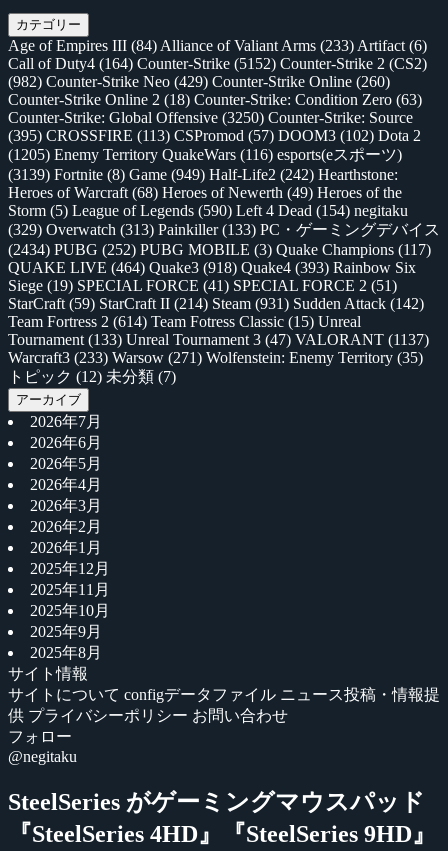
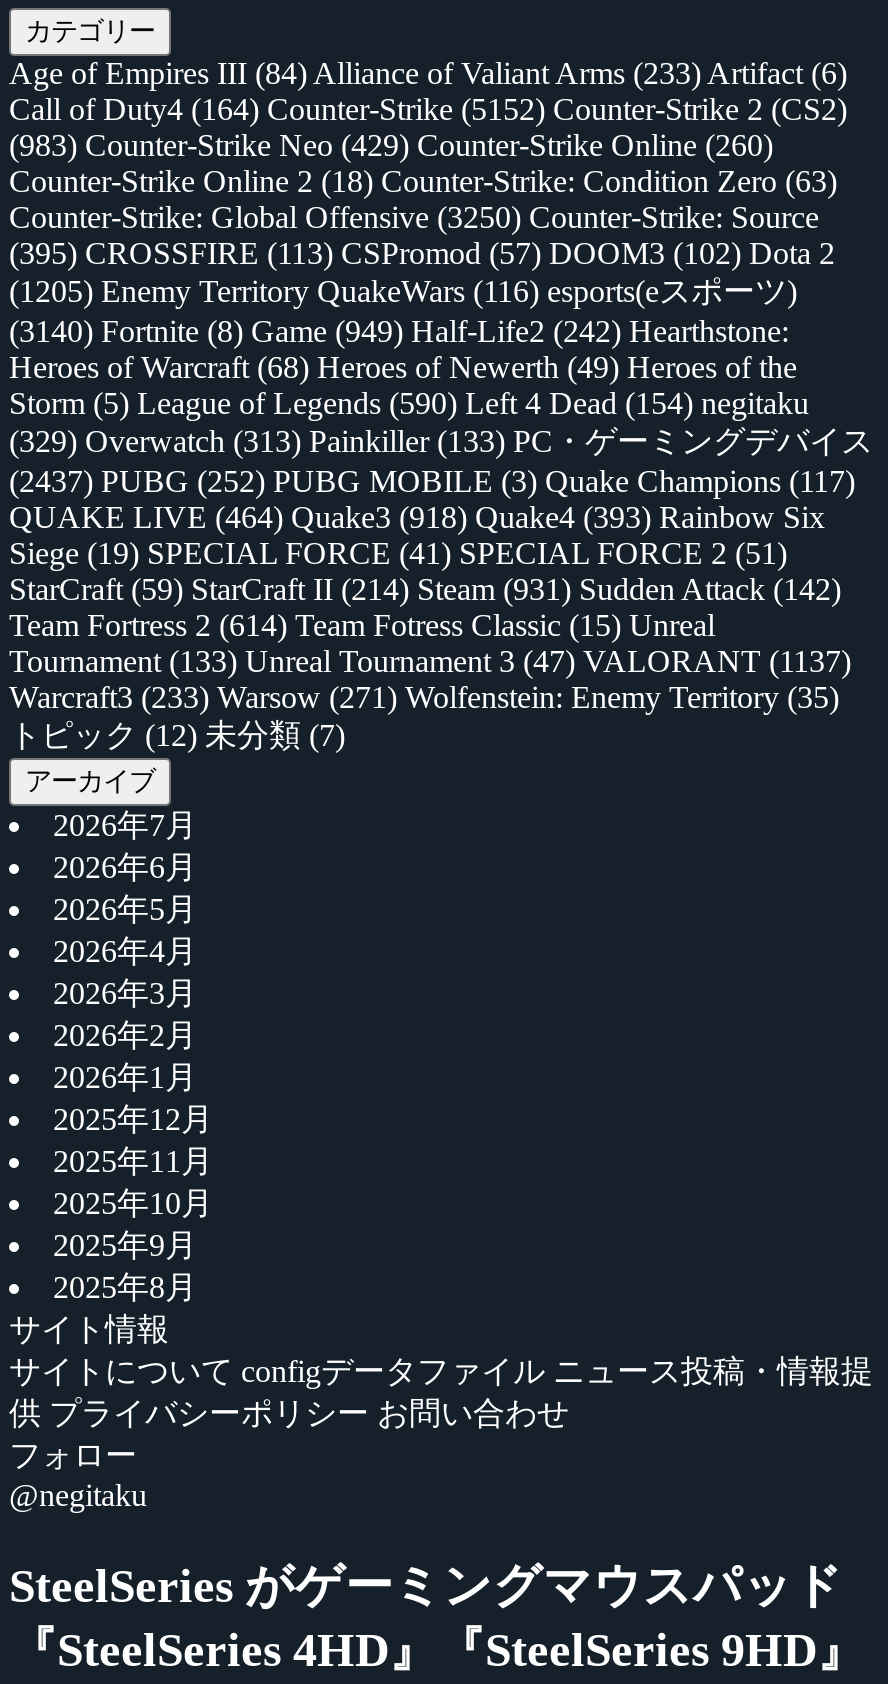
- (982) Counter-Strike Neo (429) Counter-Strike Online (260)
+ (983) Counter-Strike Neo (429) Counter-Strike Online (260)

- (3139) Fortnite (8) Game (949) Half-Life2 (242) Hearthstone:
+ (3140) Fortnite (8) Game (949) Half-Life2 (242) Hearthstone:

- (2434) PUBG (252) PUBG MOBILE (3) Quake Champions (117)
+ (2437) PUBG (252) PUBG MOBILE (3) Quake Champions (117)
